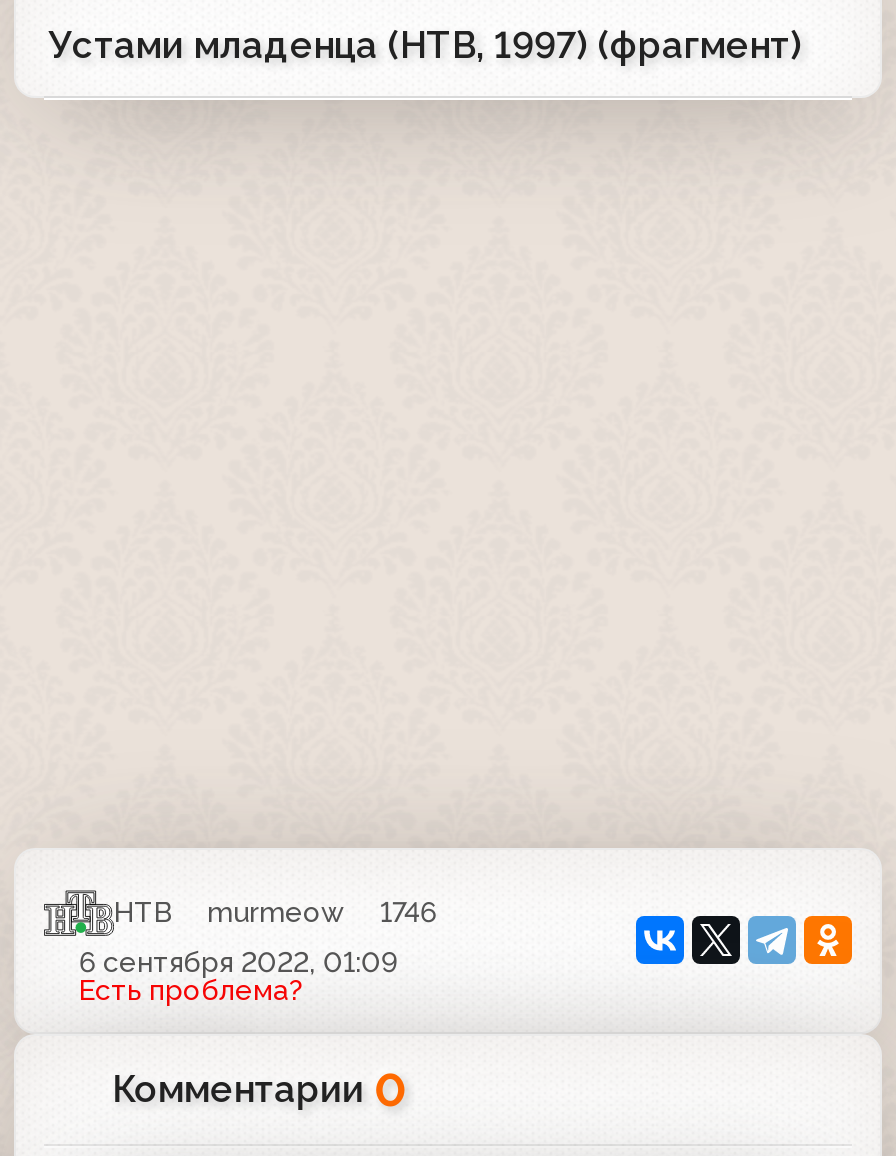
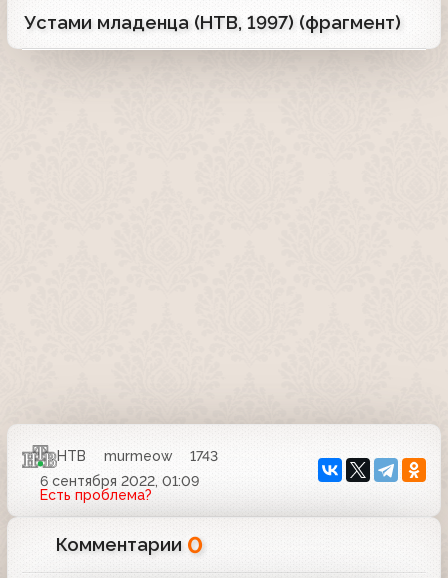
- НТВ murmeow 1746
+ НТВ murmeow 1743
